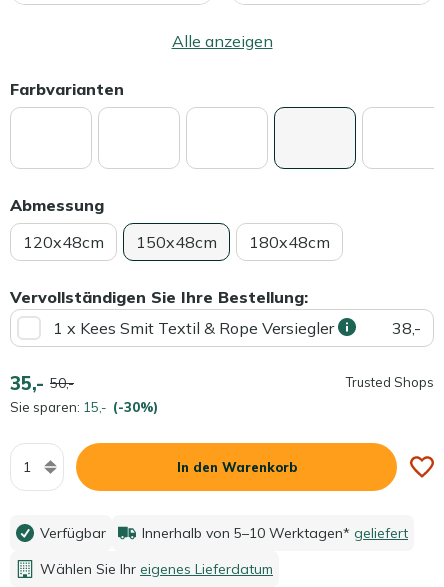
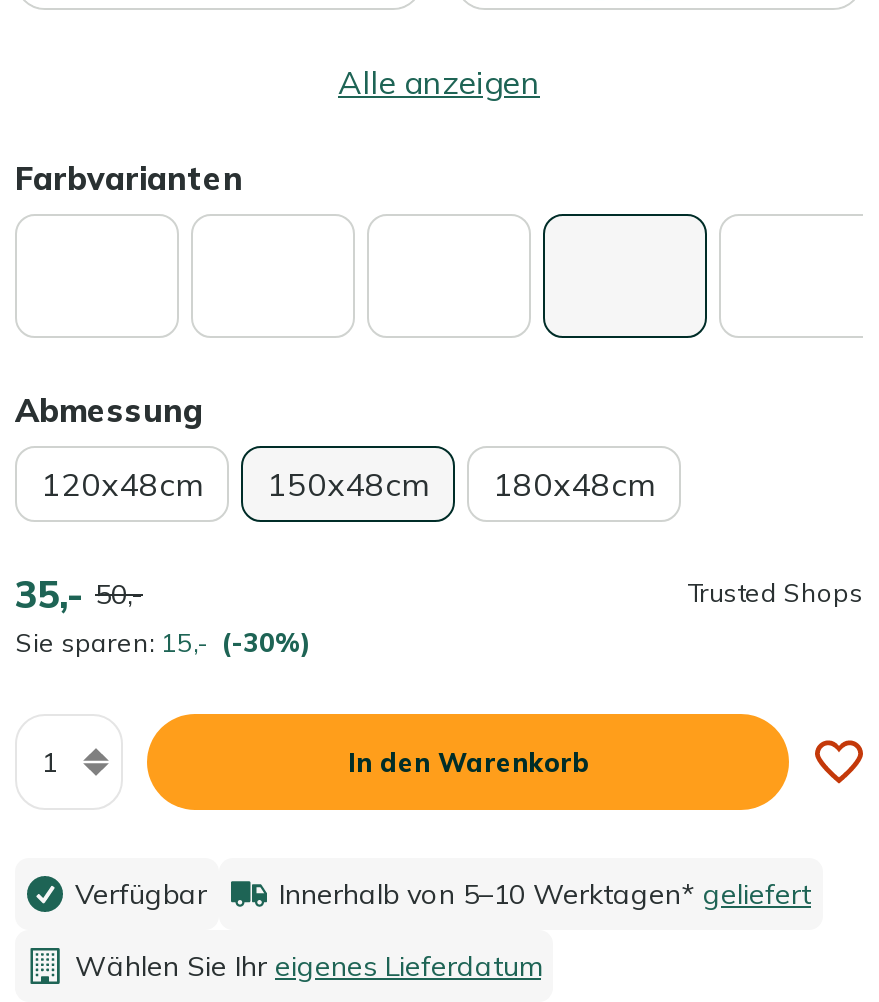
- Vervollständigen Sie Ihre Bestellung:
- 1 x Kees Smit Textil & Rope Versiegler
- 38,-
